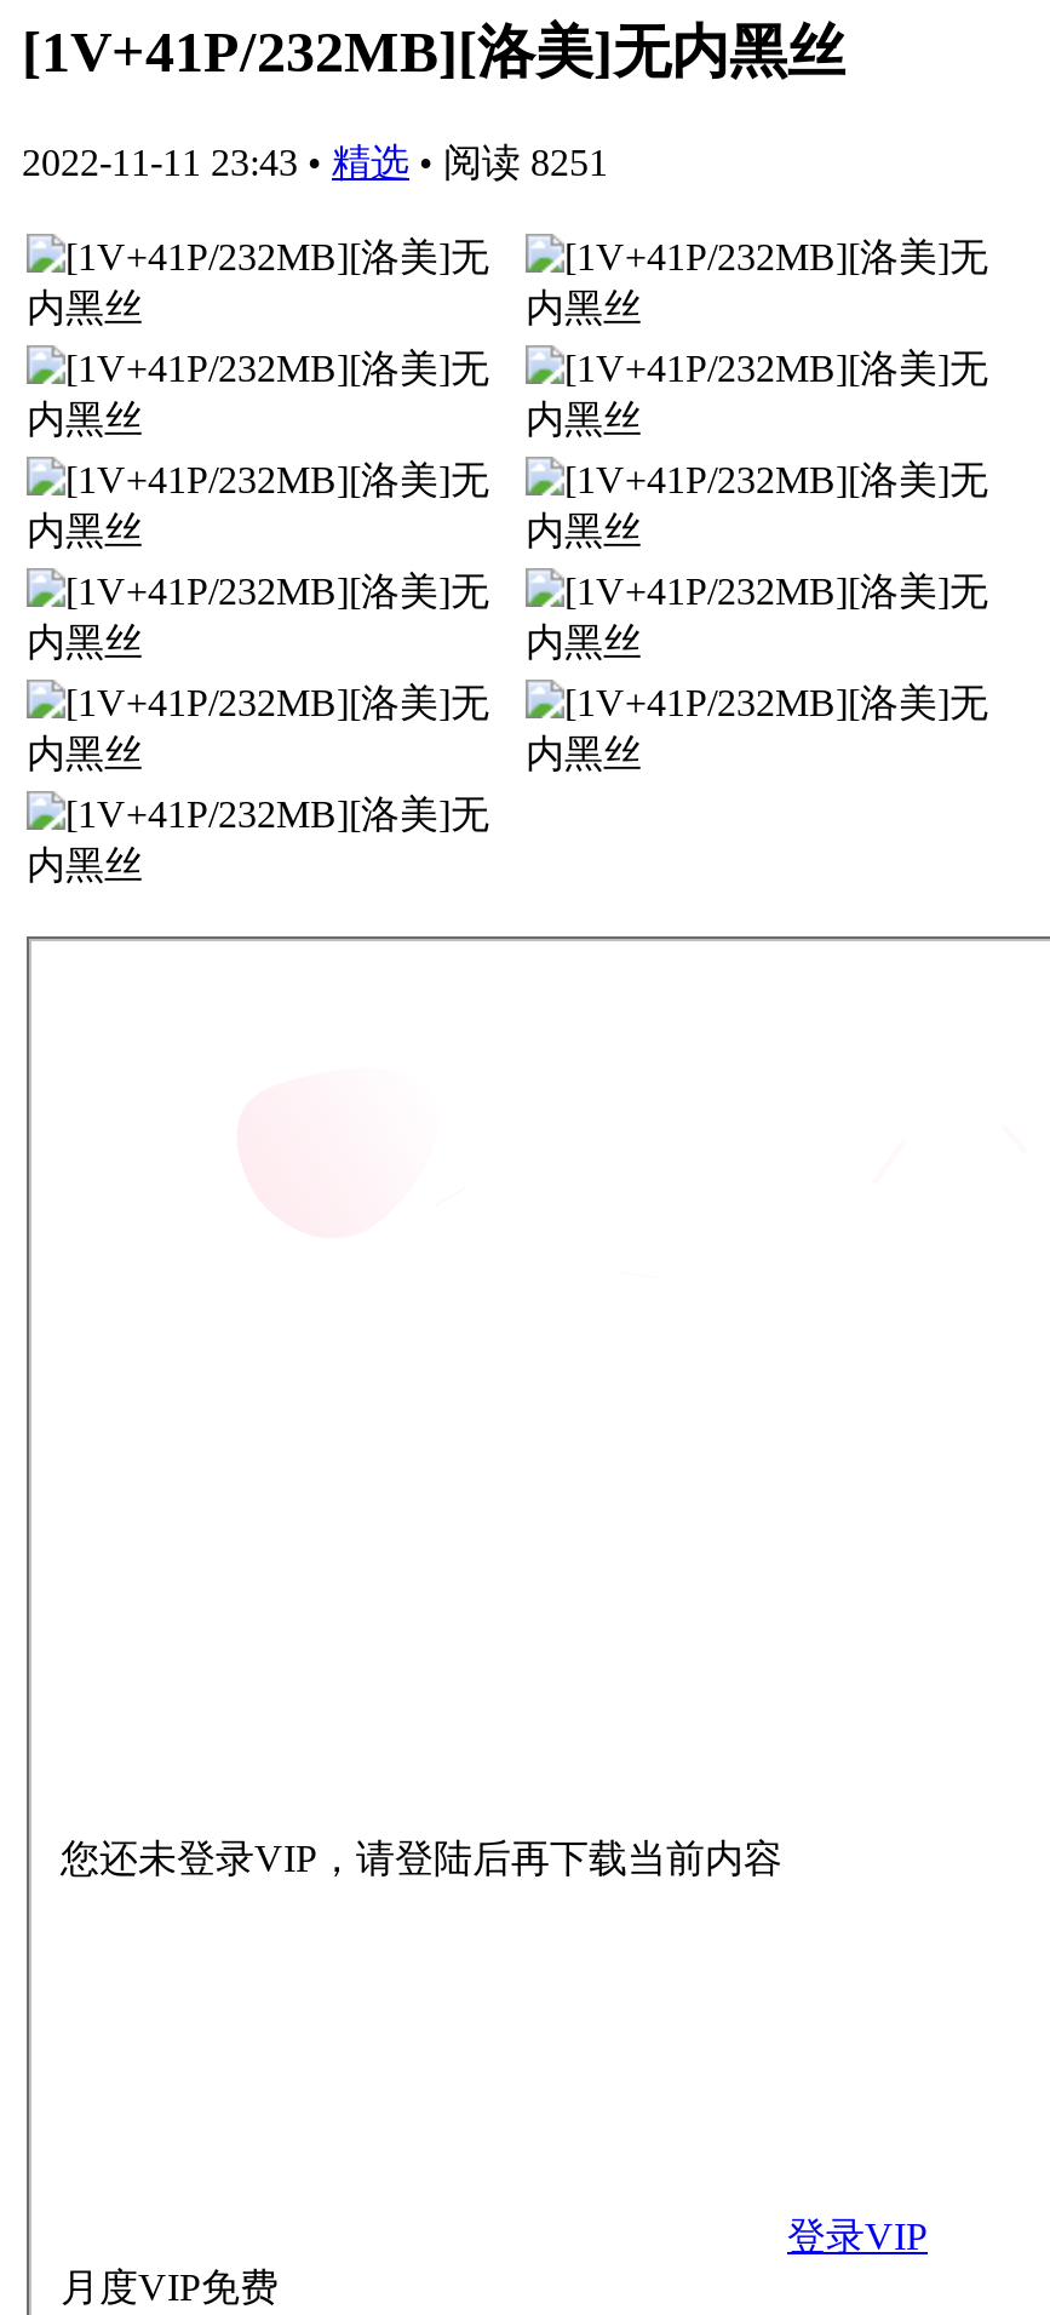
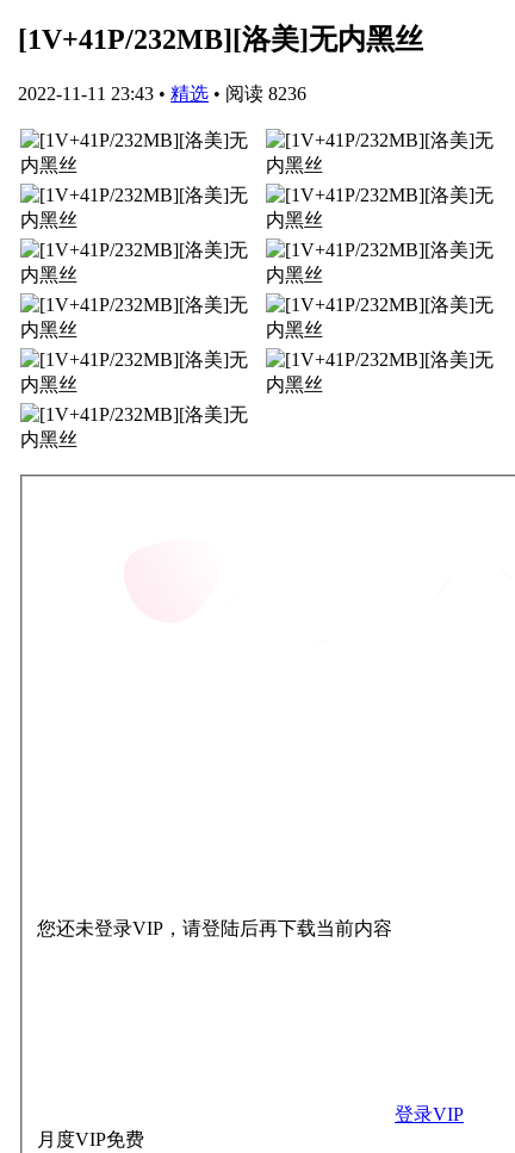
- 2022-11-11 23:43 • 精选 • 阅读 8251
+ 2022-11-11 23:43 • 精选 • 阅读 8236
